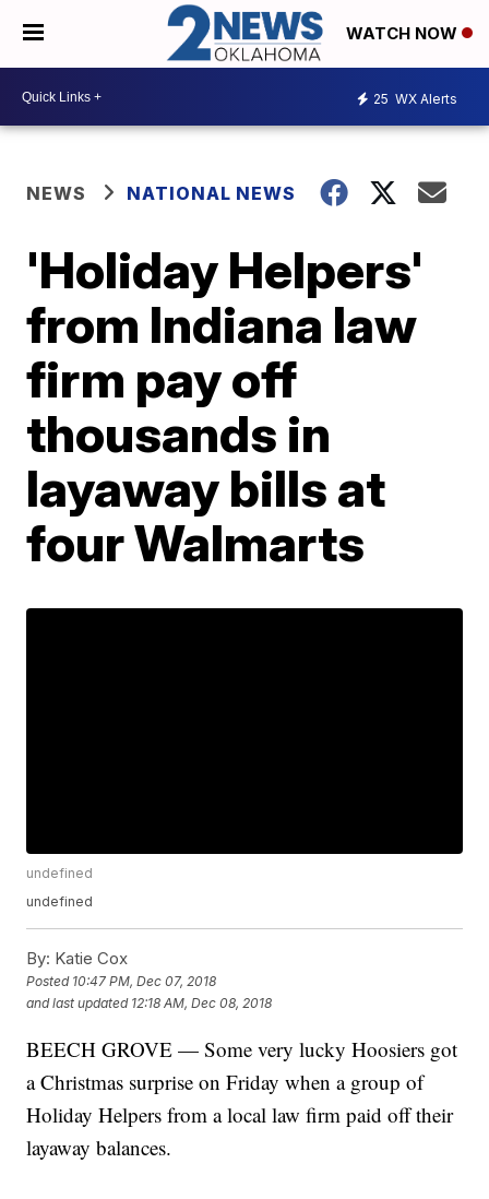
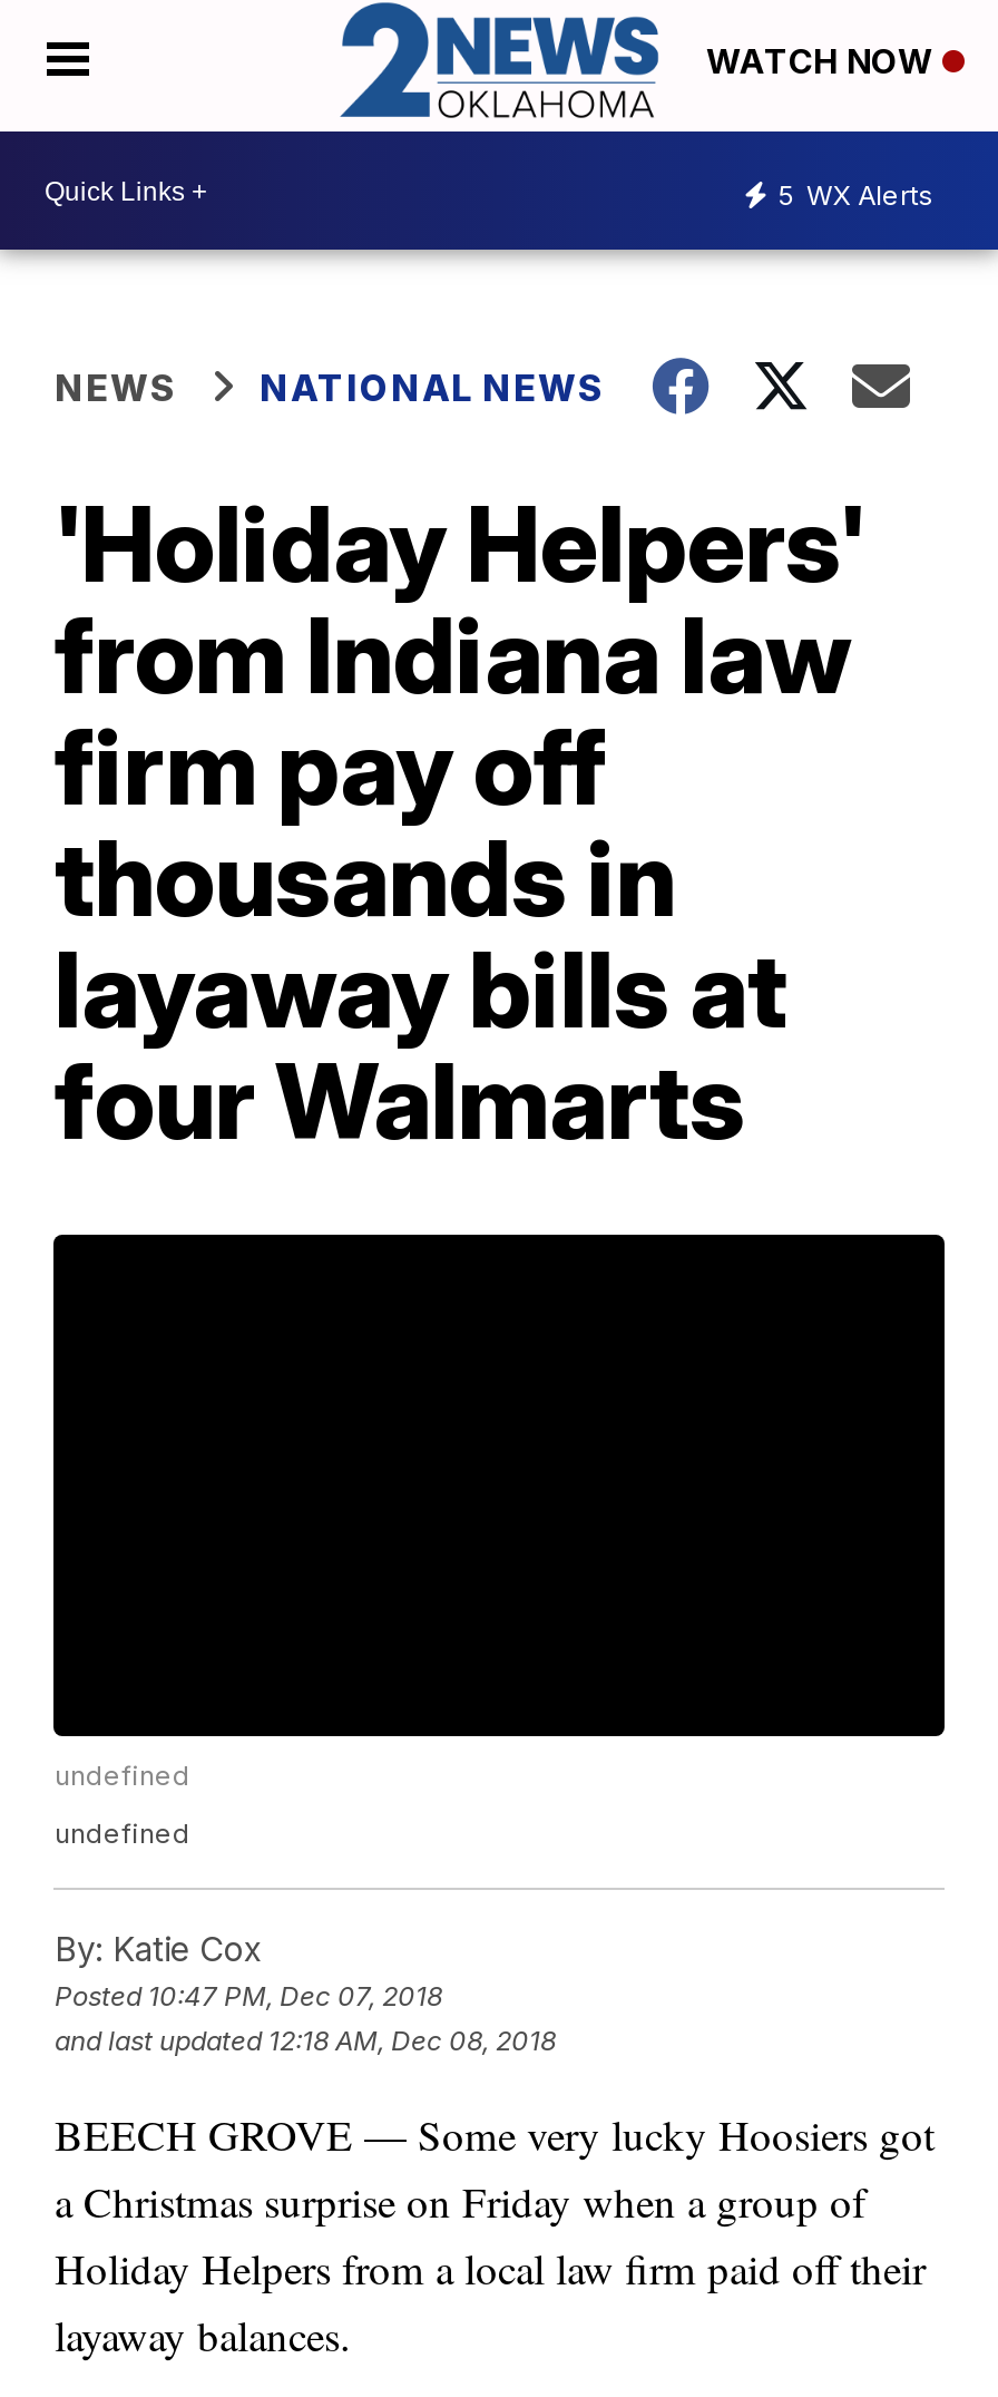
- 25 WX Alerts
+ 5 WX Alerts
